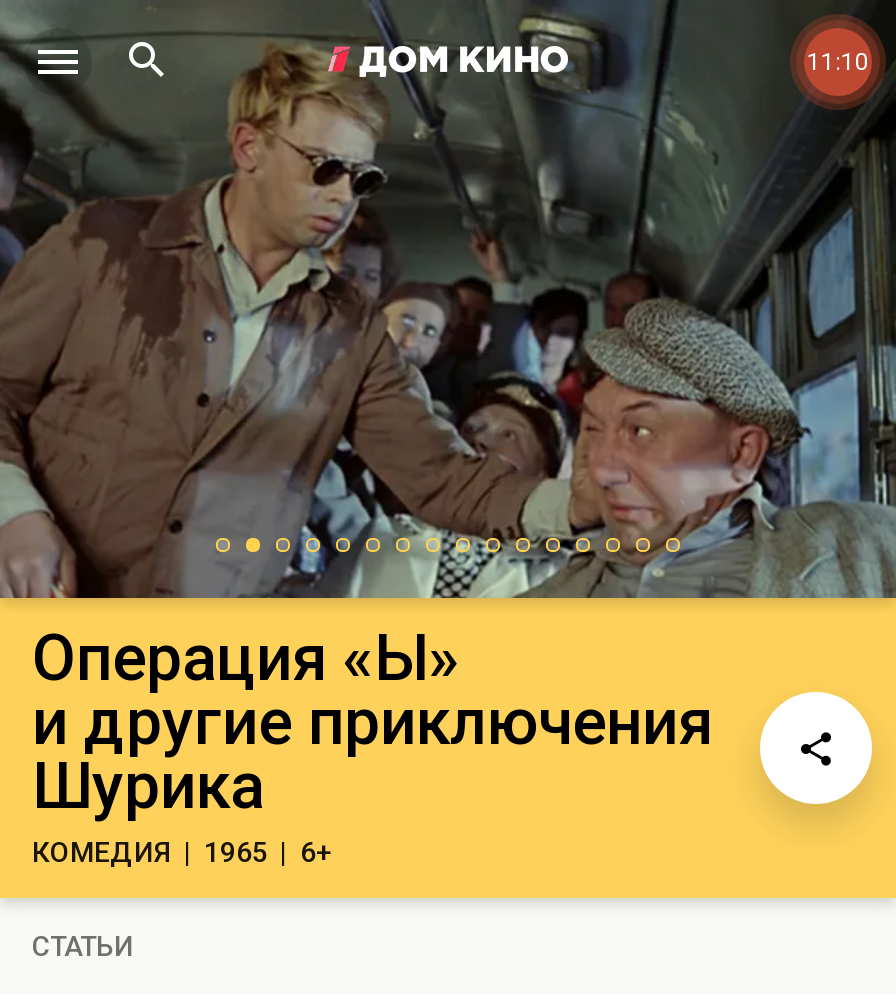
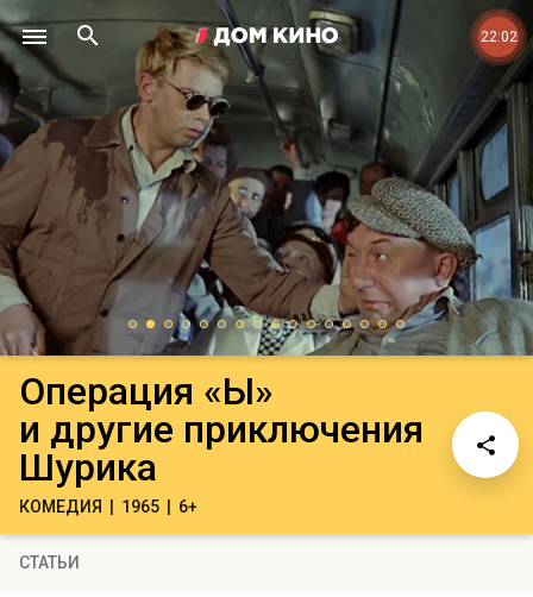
- 11:10
+ 22:02
